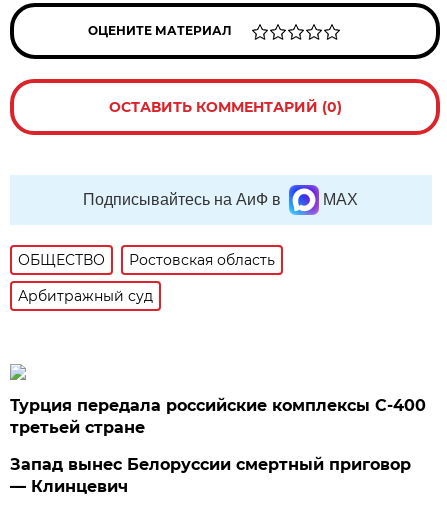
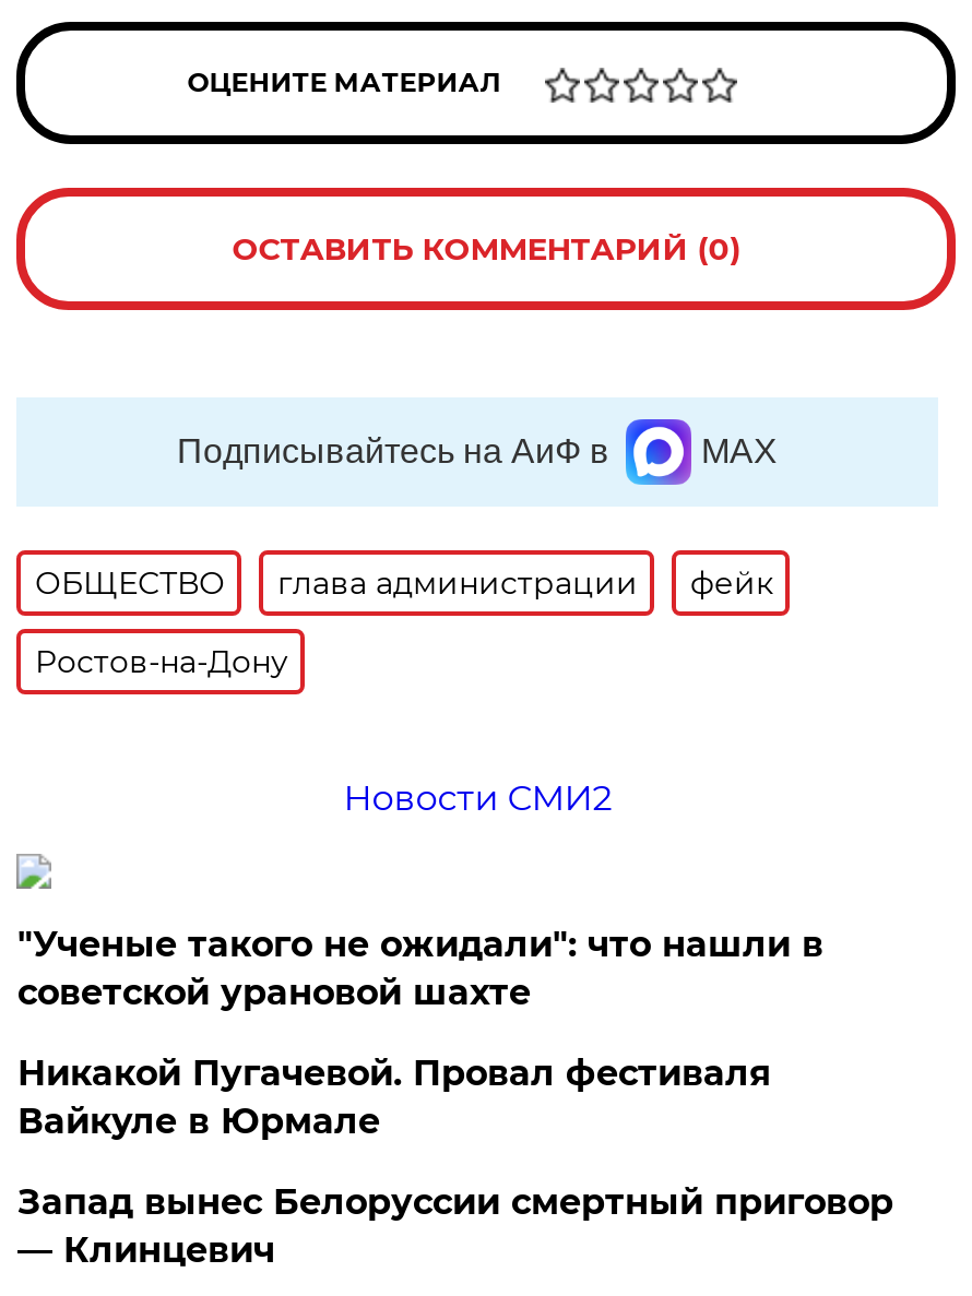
- Ростовская область
- Арбитражный суд
+ глава администрации
+ фейк
+ Ростов-на-Дону
+ Новости СМИ2

- Турция передала российские комплексы С-400
- третьей стране
+ "Ученые такого не ожидали": что нашли в
+ советской урановой шахте
+ Никакой Пугачевой. Провал фестиваля
+ Вайкуле в Юрмале
